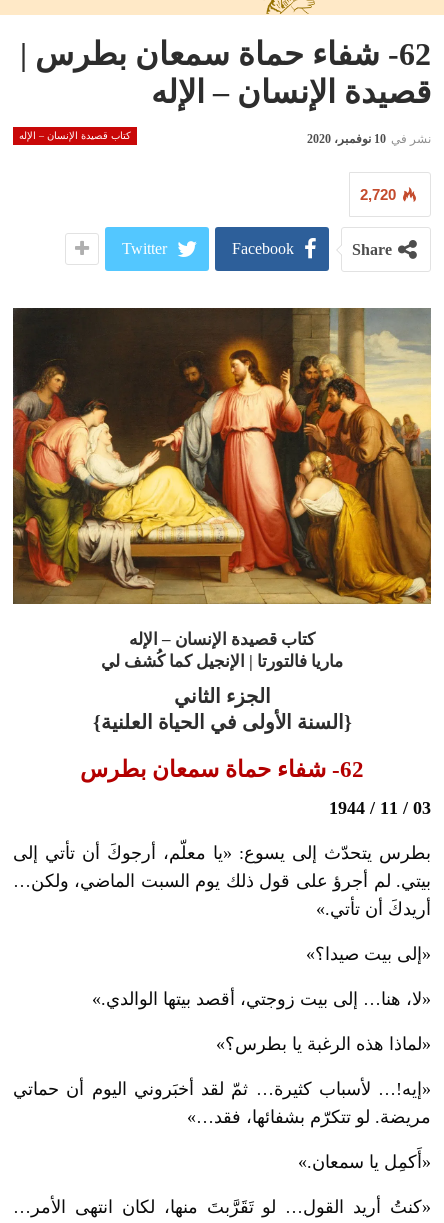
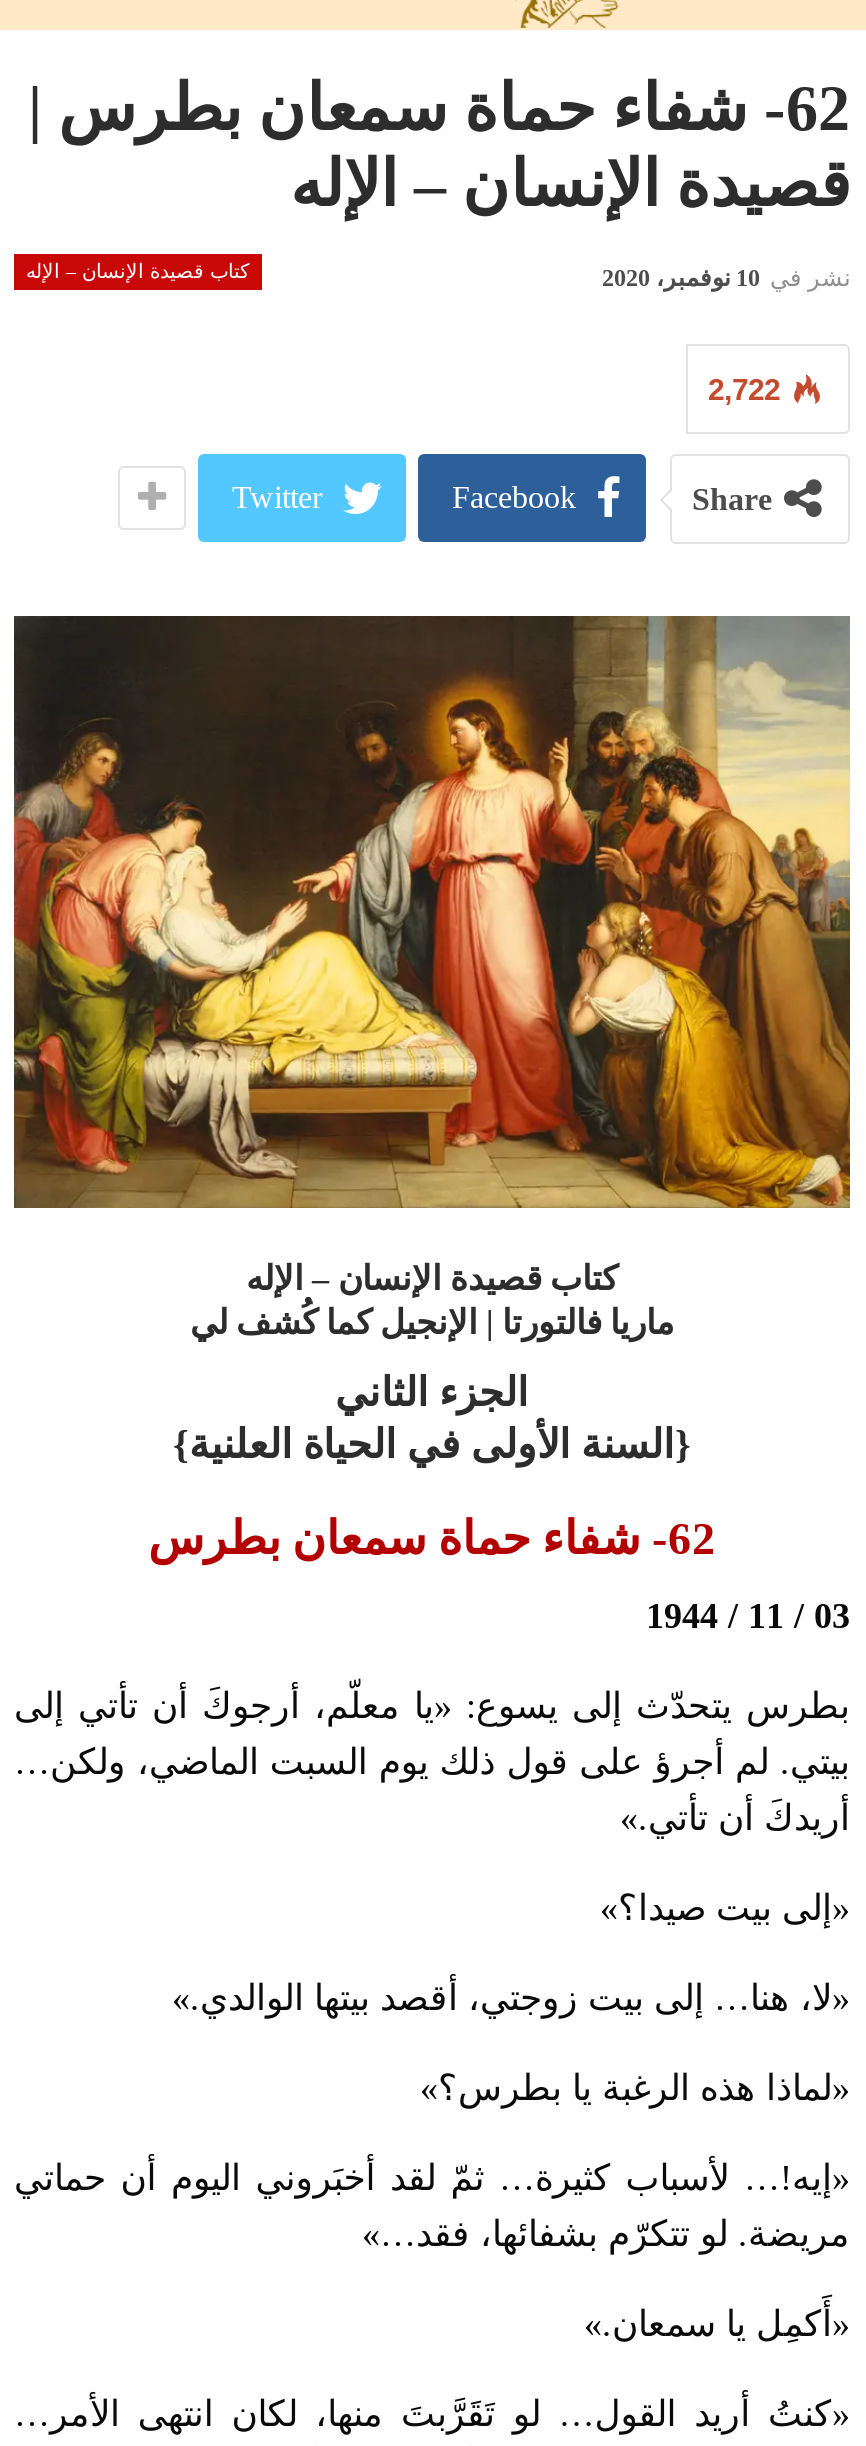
- 2,720
+ 2,722
